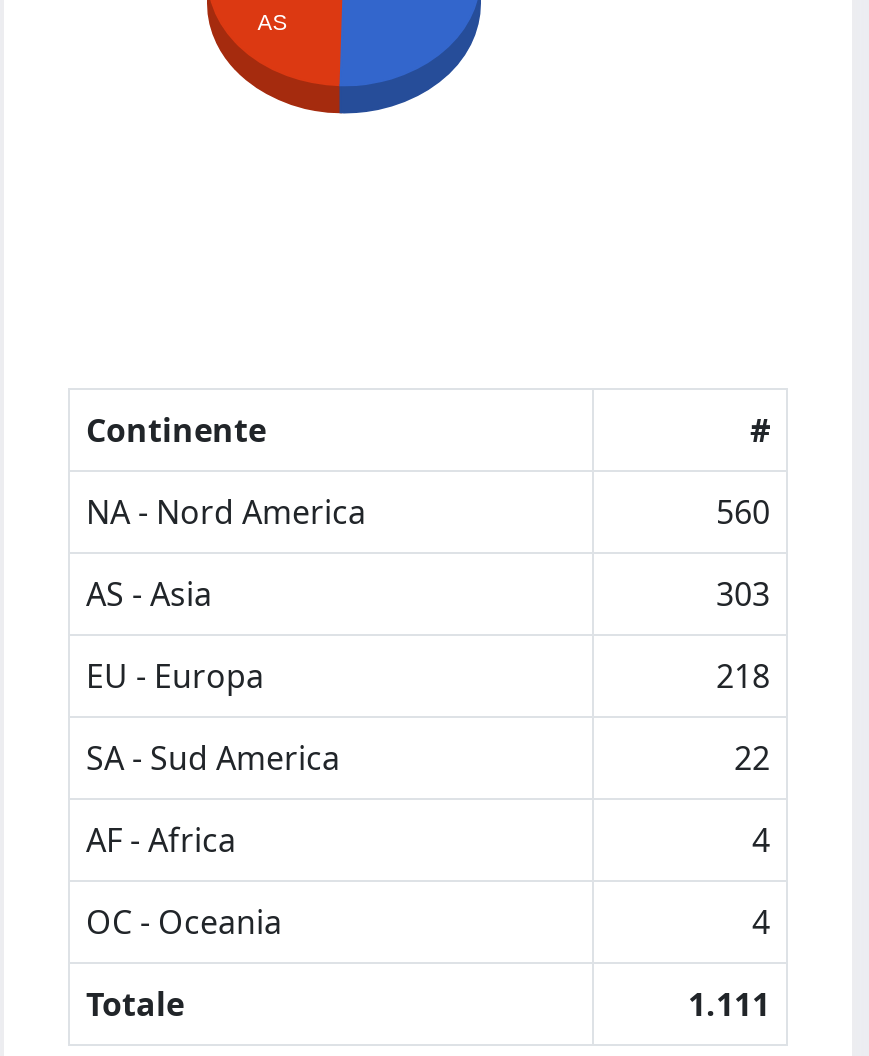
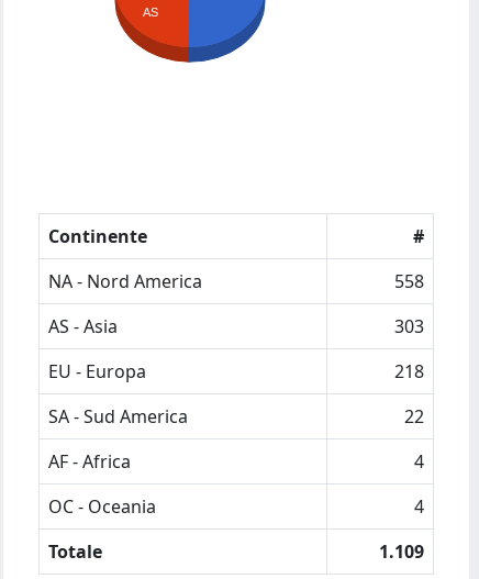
- 560
+ 558

- 1.111
+ 1.109
